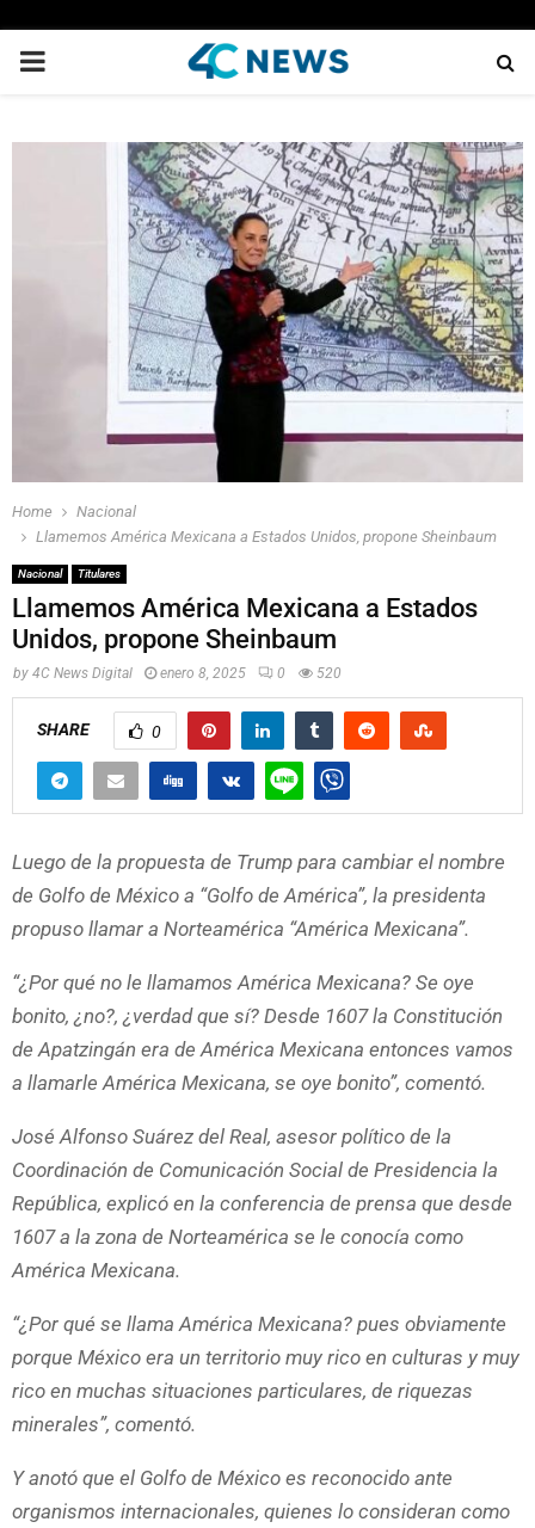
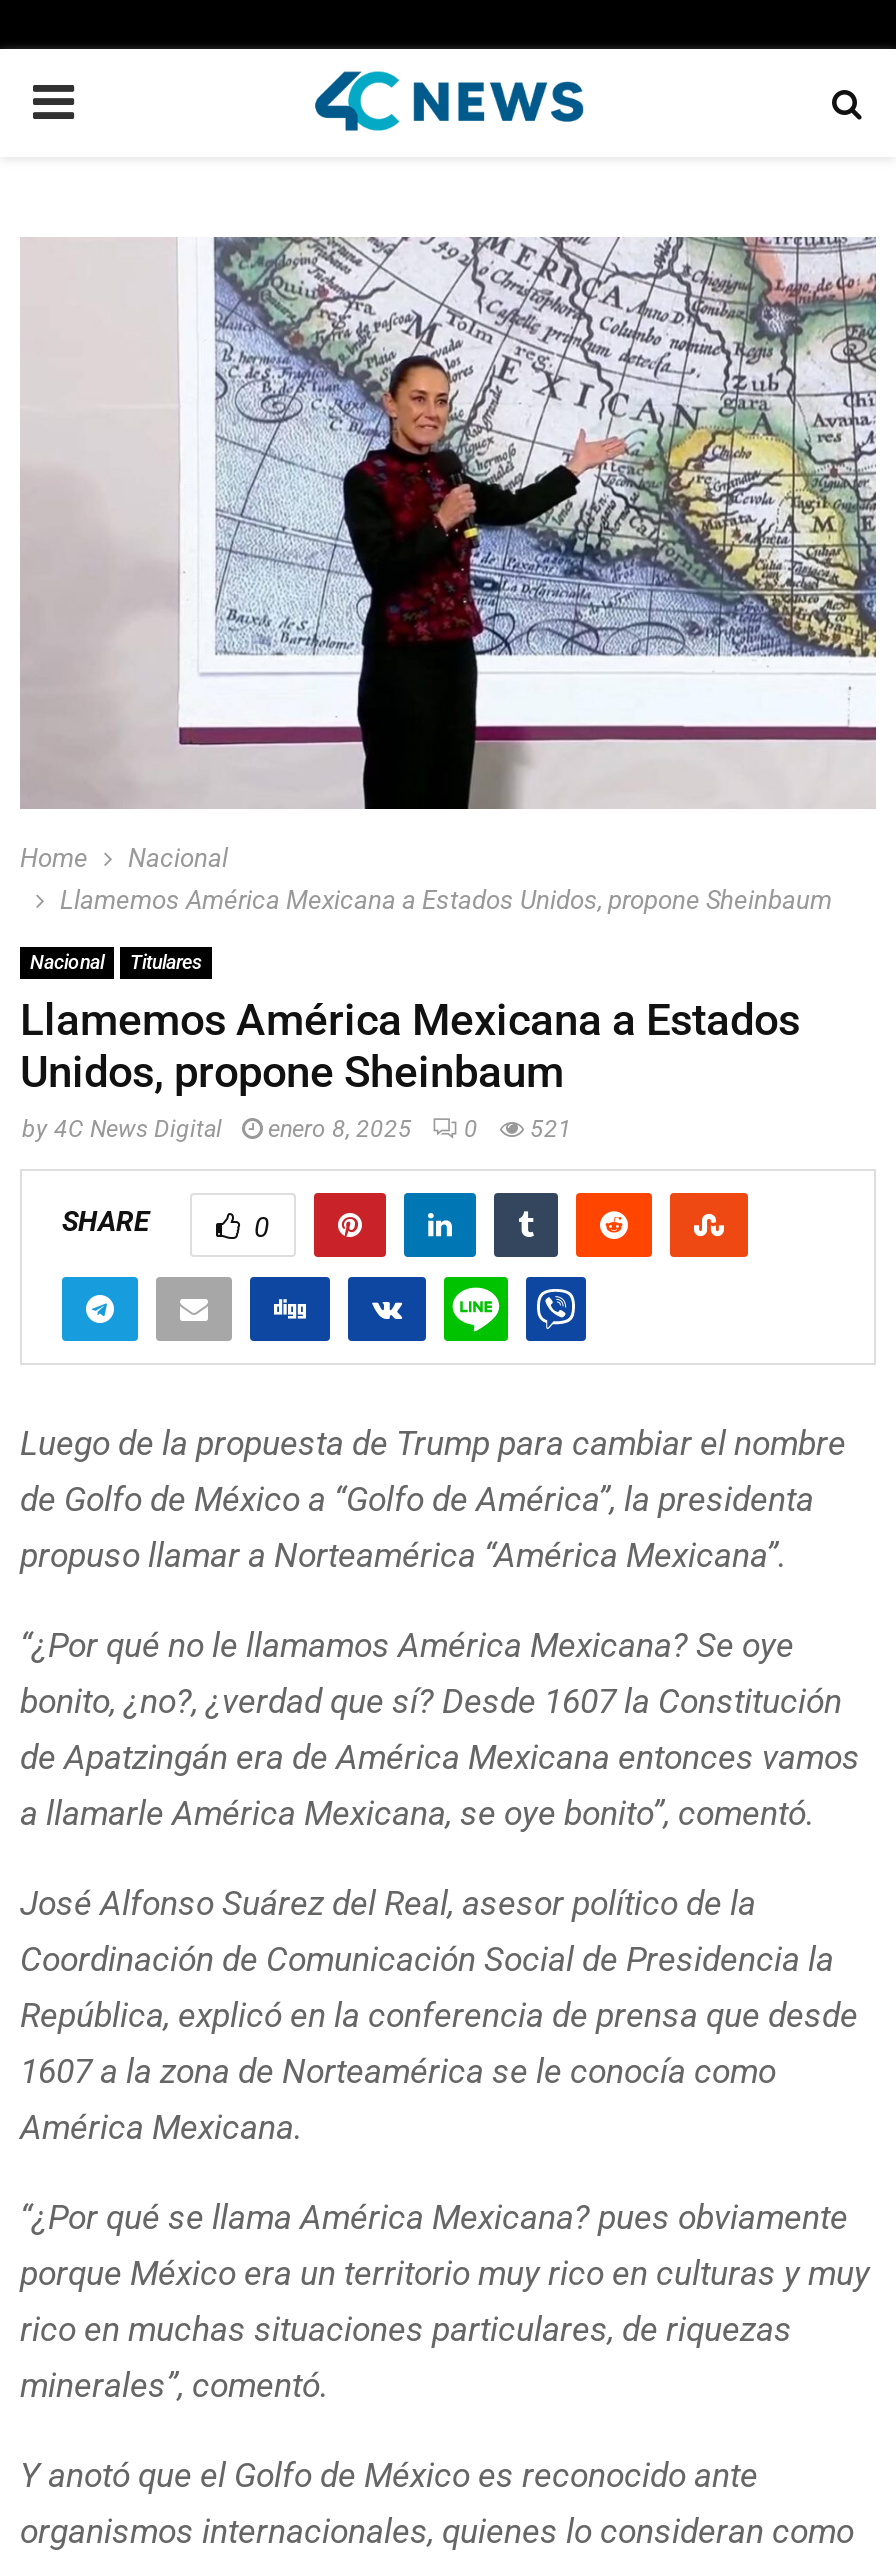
- by 4C News Digital enero 8, 2025 0 520
+ by 4C News Digital enero 8, 2025 0 521
